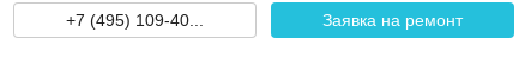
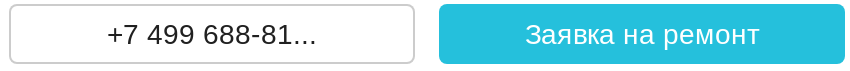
- +7 (495) 109-40...
+ +7 499 688-81...
